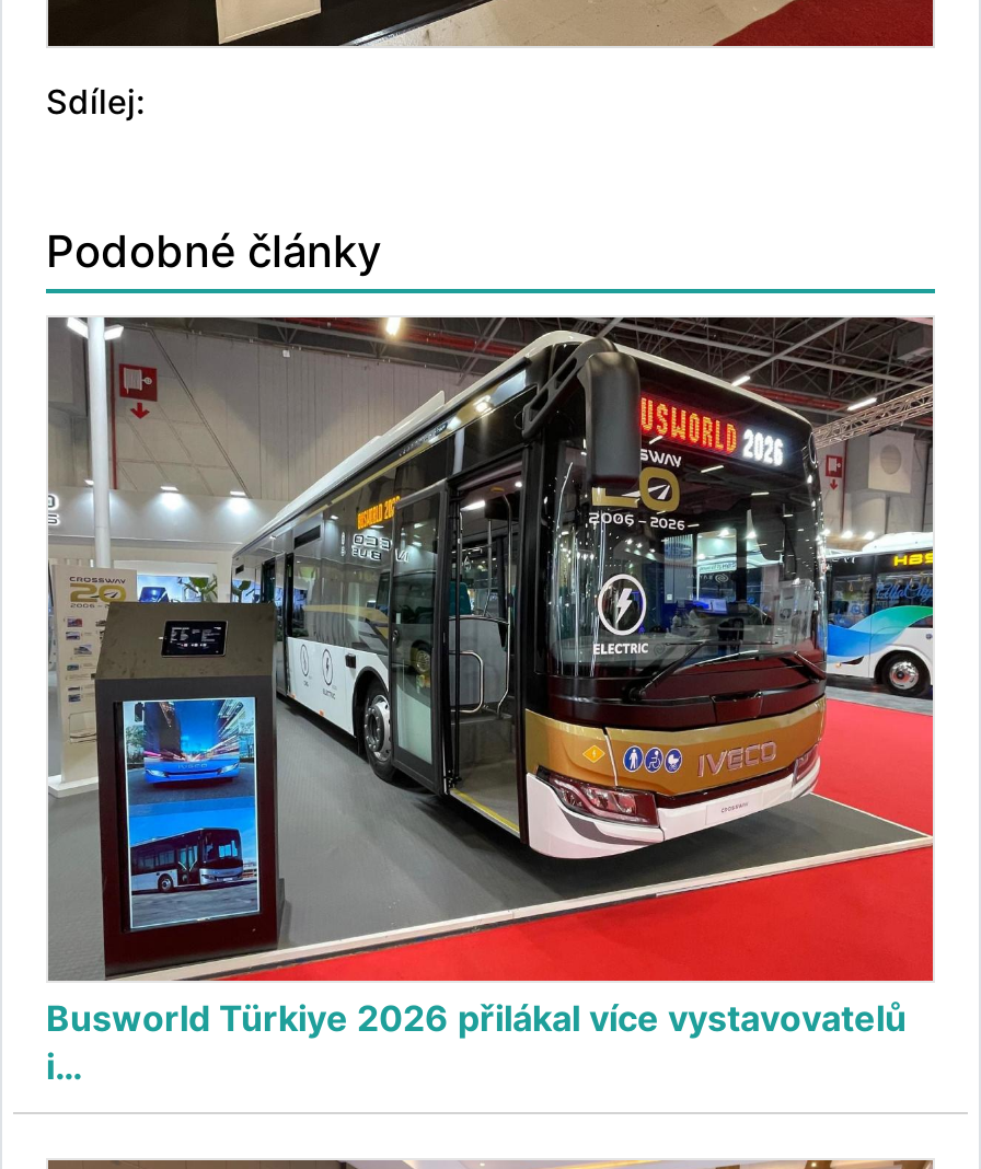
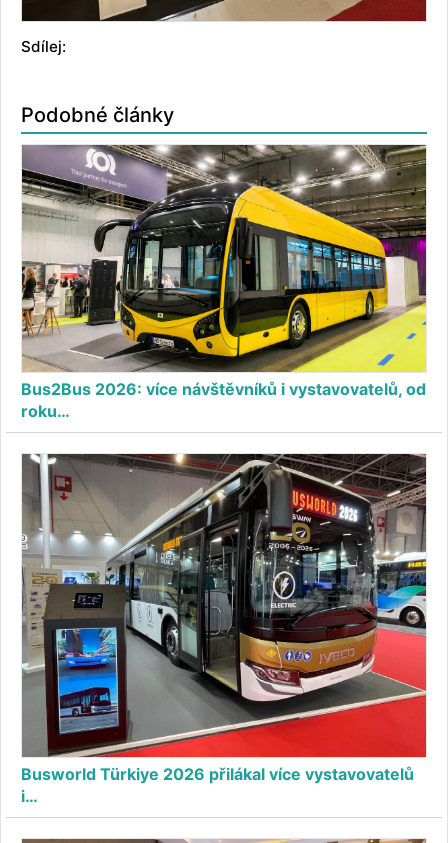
+ [image]
+ Bus2Bus 2026: více návštěvníků i vystavovatelů, od
+ roku…
